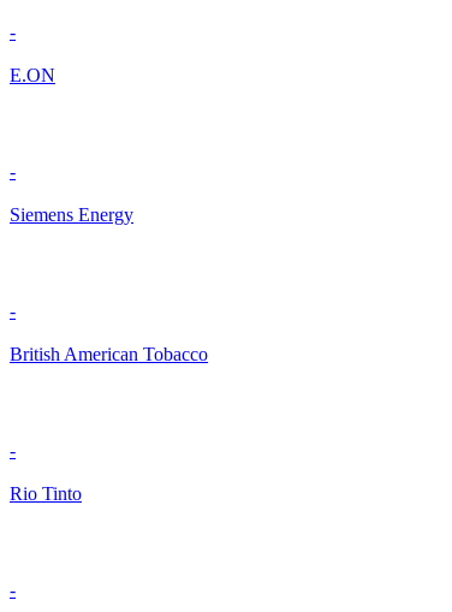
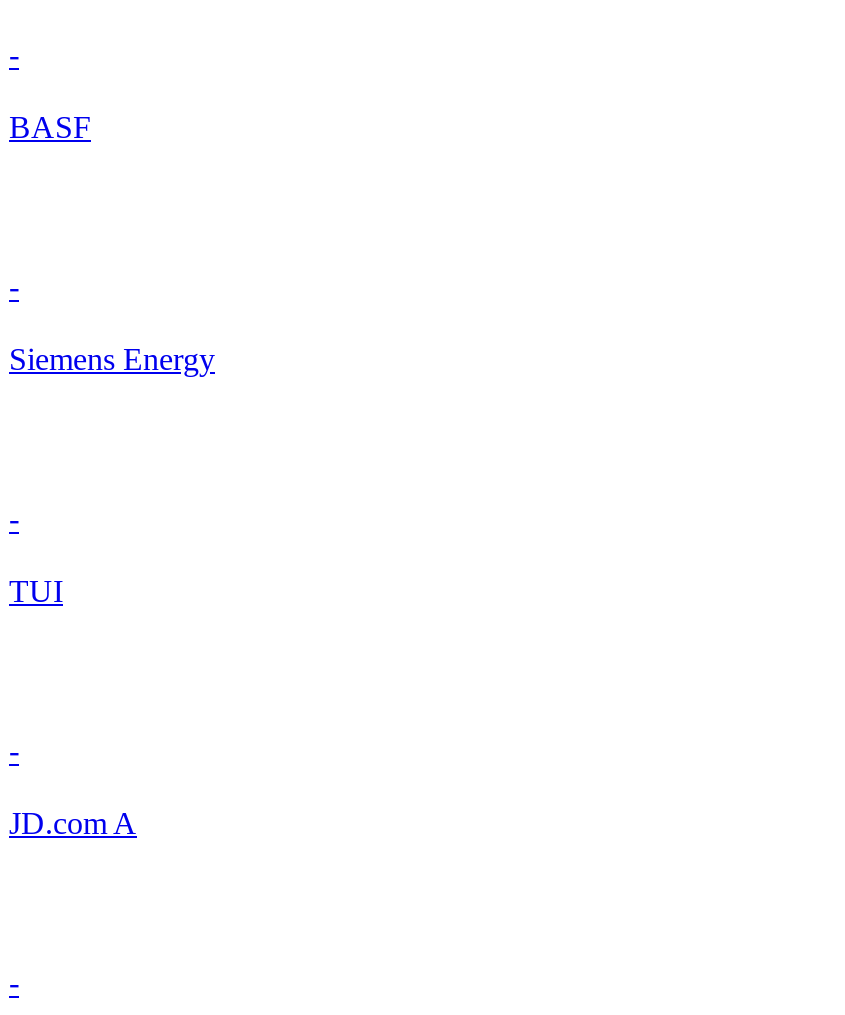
- E.ON
+ BASF

- British American Tobacco
+ TUI

- Rio Tinto
+ JD.com A
